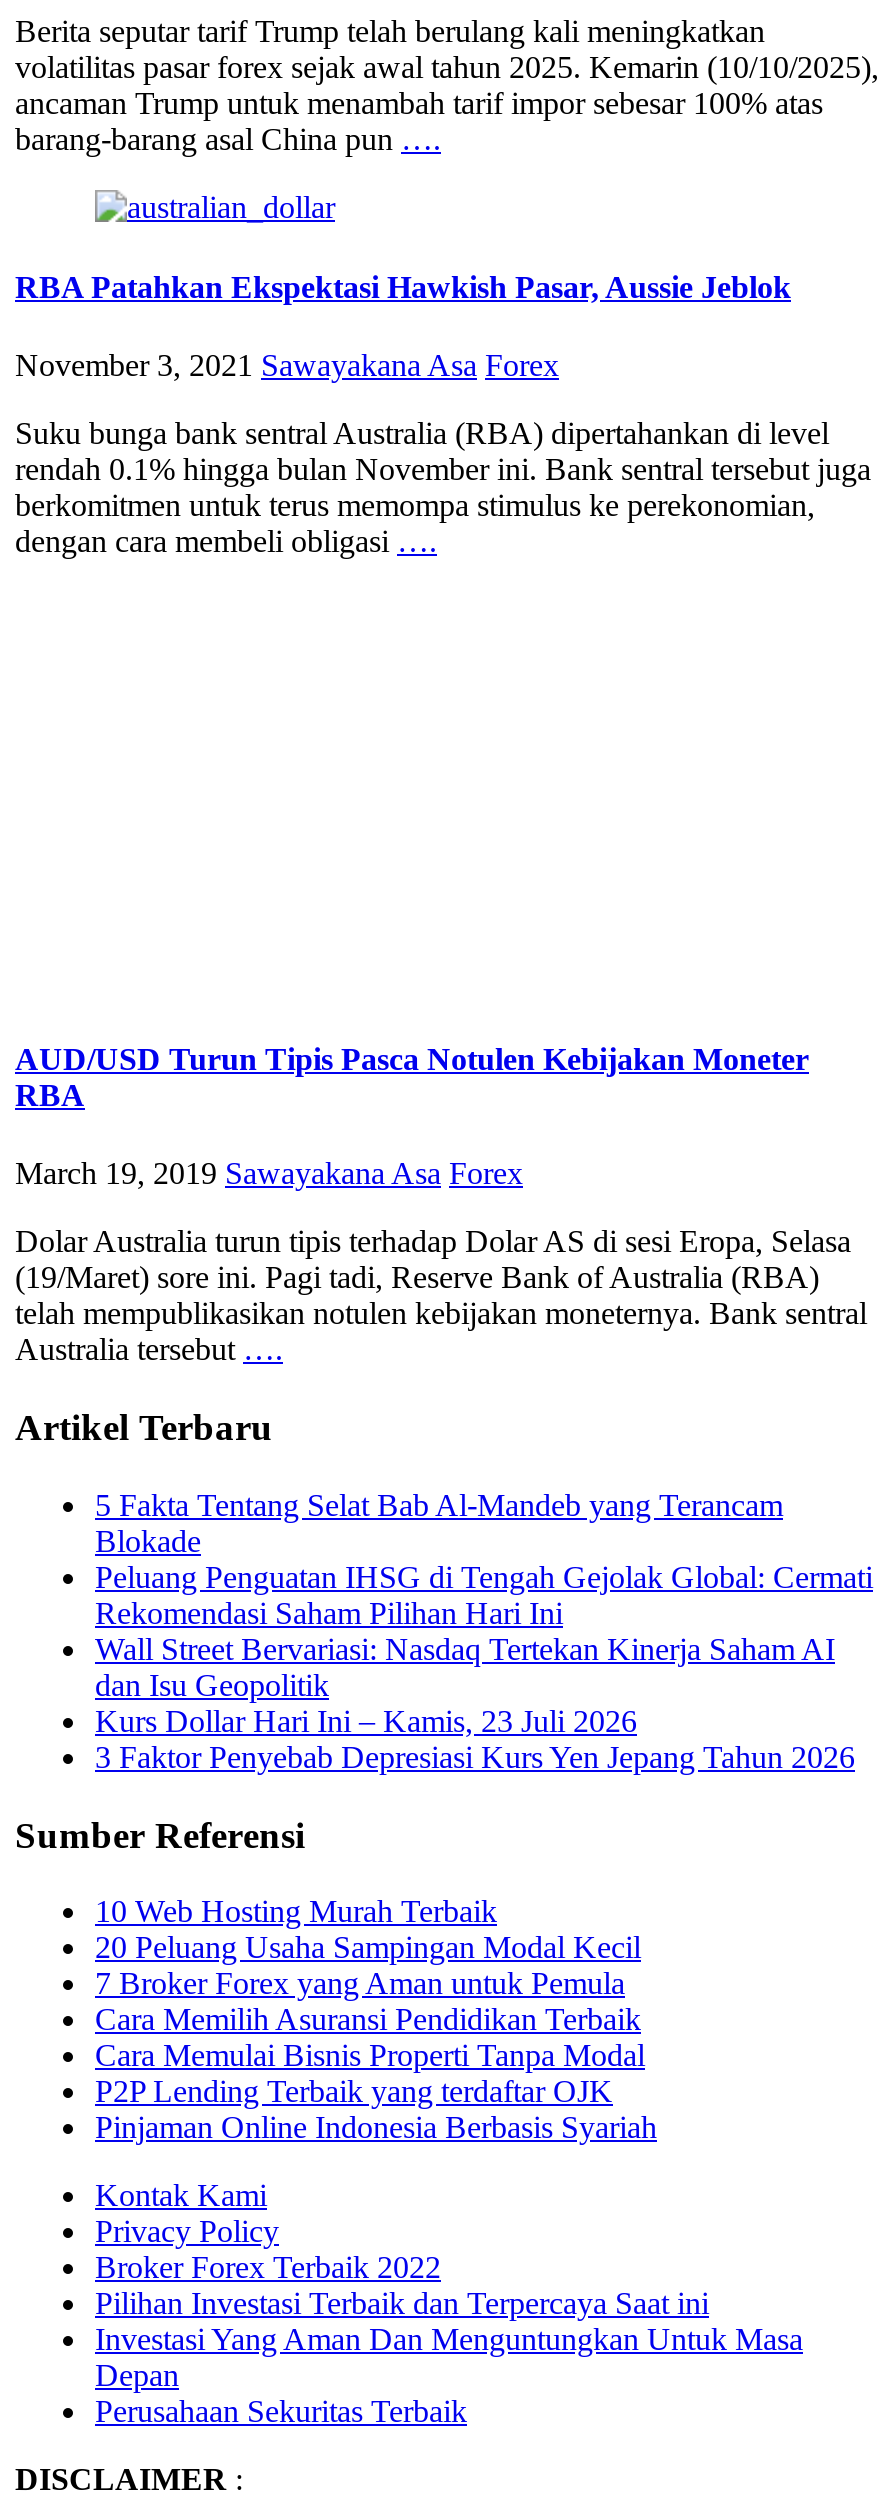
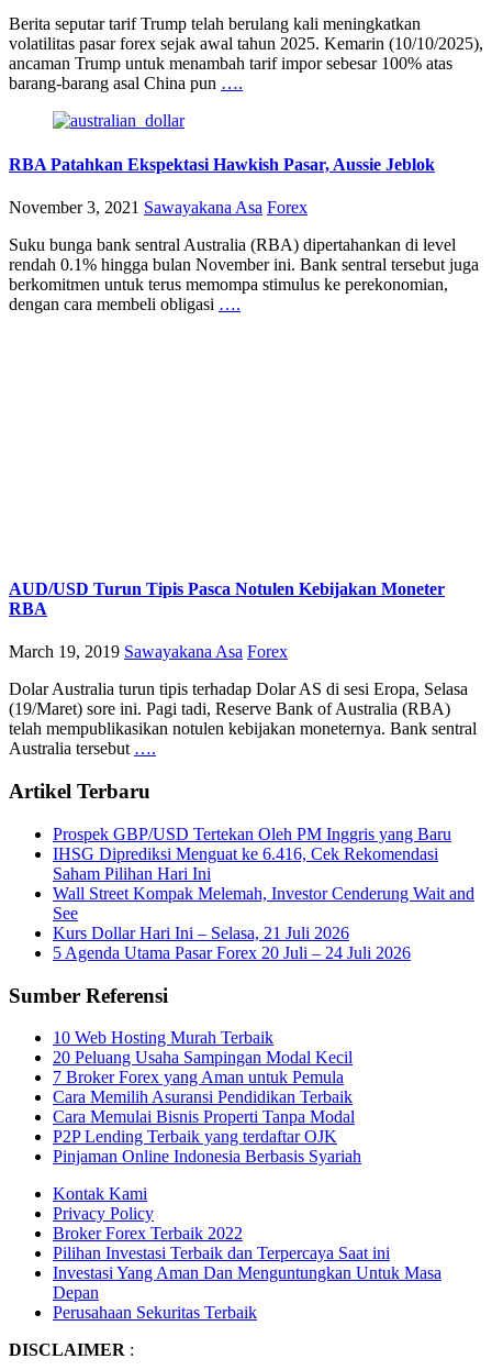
- 5 Fakta Tentang Selat Bab Al-Mandeb yang Terancam
- Blokade
- Peluang Penguatan IHSG di Tengah Gejolak Global: Cermati
- Rekomendasi Saham Pilihan Hari Ini
- Wall Street Bervariasi: Nasdaq Tertekan Kinerja Saham AI
- dan Isu Geopolitik
- Kurs Dollar Hari Ini – Kamis, 23 Juli 2026
- 3 Faktor Penyebab Depresiasi Kurs Yen Jepang Tahun 2026
+ Prospek GBP/USD Tertekan Oleh PM Inggris yang Baru
+ IHSG Diprediksi Menguat ke 6.416, Cek Rekomendasi
+ Saham Pilihan Hari Ini
+ Wall Street Kompak Melemah, Investor Cenderung Wait and
+ See
+ Kurs Dollar Hari Ini – Selasa, 21 Juli 2026
+ 5 Agenda Utama Pasar Forex 20 Juli – 24 Juli 2026
